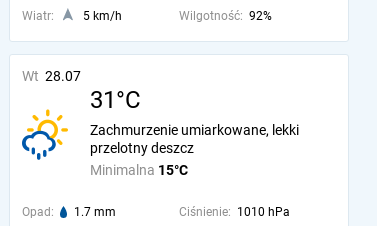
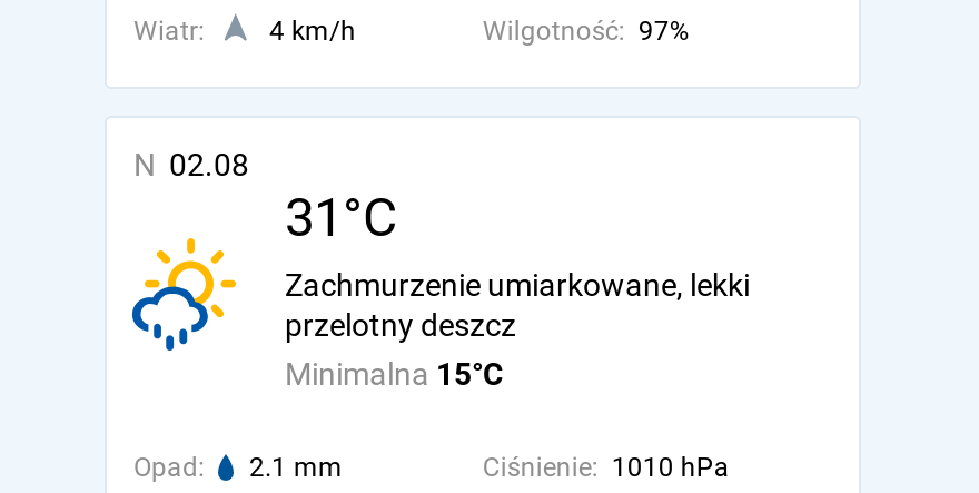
- 5 km/h
- Wilgotność: 92%
+ 4 km/h
+ Wilgotność: 97%

- Wt 28.07
+ N 02.08

- Opad: 1.7 mm
+ Opad: 2.1 mm
